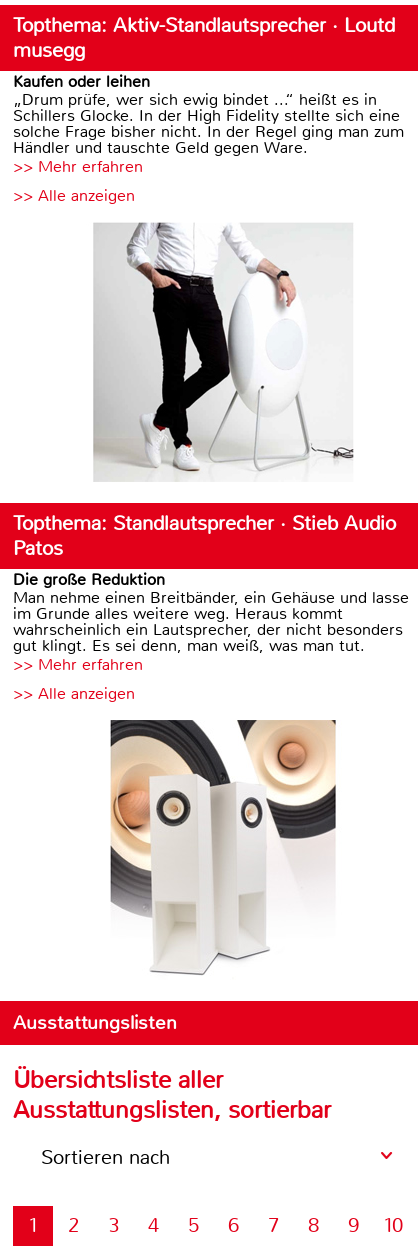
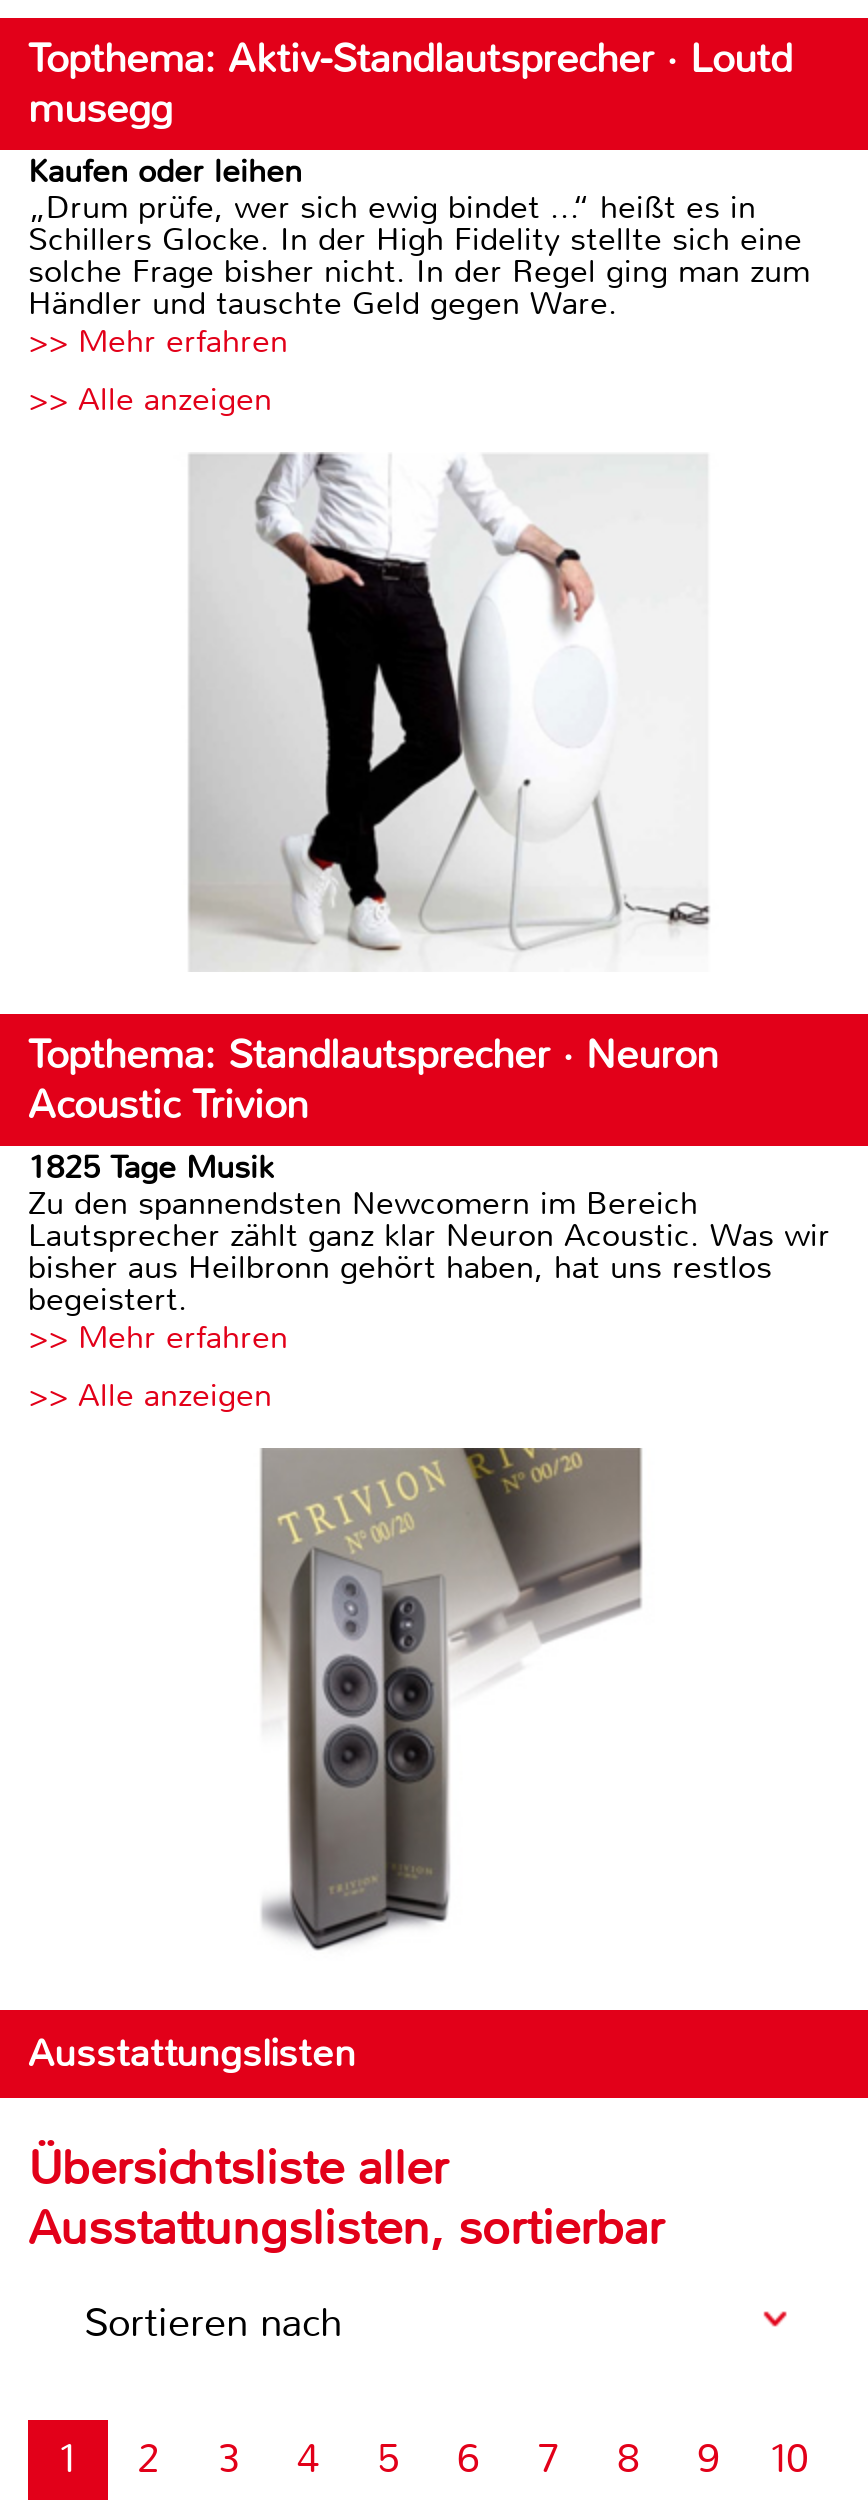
- Topthema: Standlautsprecher · Stieb Audio
- Patos
- Die große Reduktion
- Man nehme einen Breitbänder, ein Gehäuse und lasse
- im Grunde alles weitere weg. Heraus kommt
- wahrscheinlich ein Lautsprecher, der nicht besonders
- gut klingt. Es sei denn, man weiß, was man tut.
+ Topthema: Standlautsprecher · Neuron
+ Acoustic Trivion
+ 1825 Tage Musik
+ Zu den spannendsten Newcomern im Bereich
+ Lautsprecher zählt ganz klar Neuron Acoustic. Was wir
+ bisher aus Heilbronn gehört haben, hat uns restlos
+ begeistert.

- [image]
+ [image]
